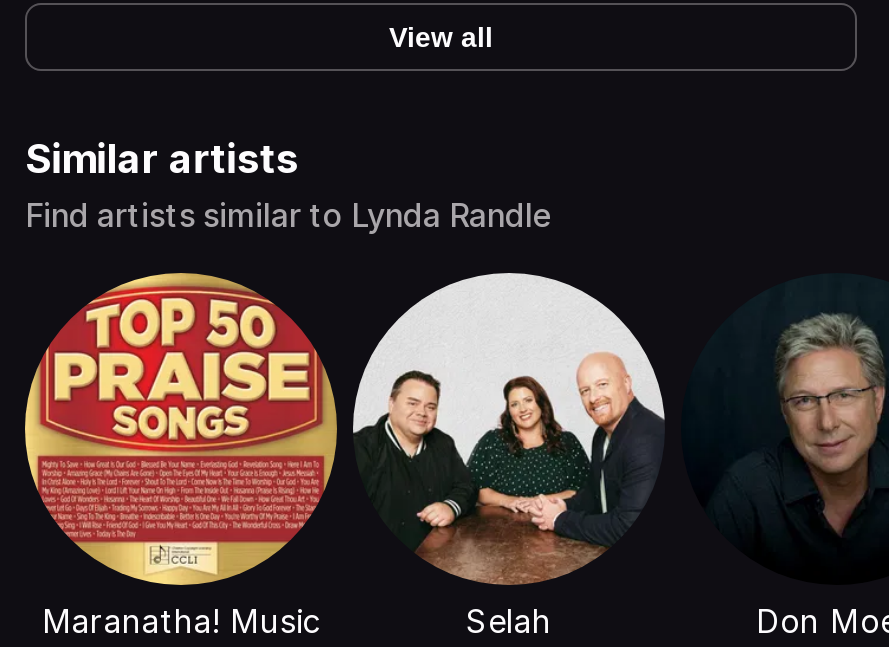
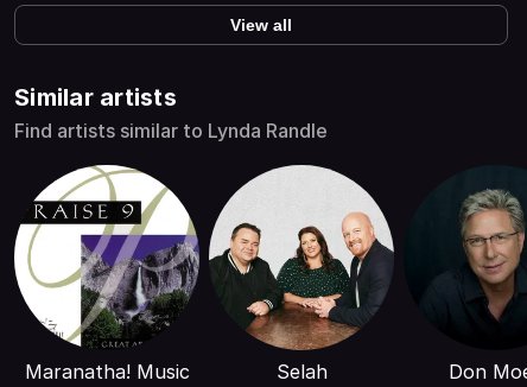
- [image]
+ [image]
